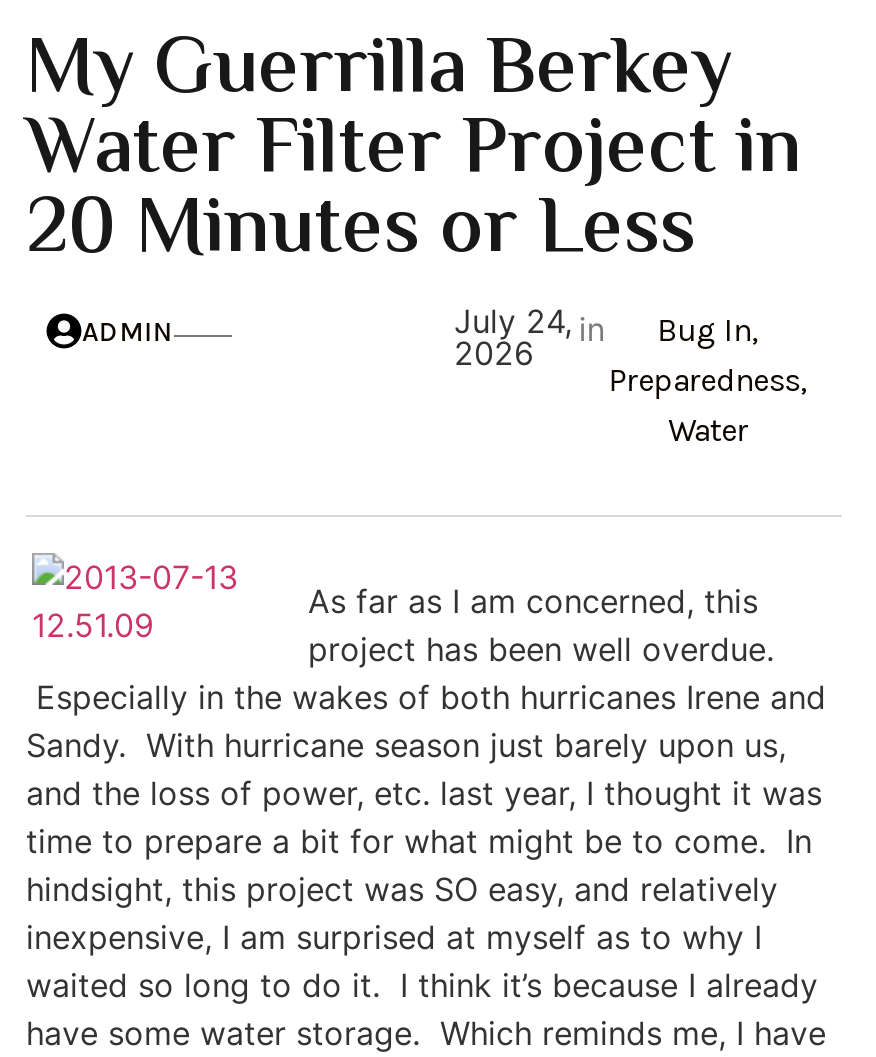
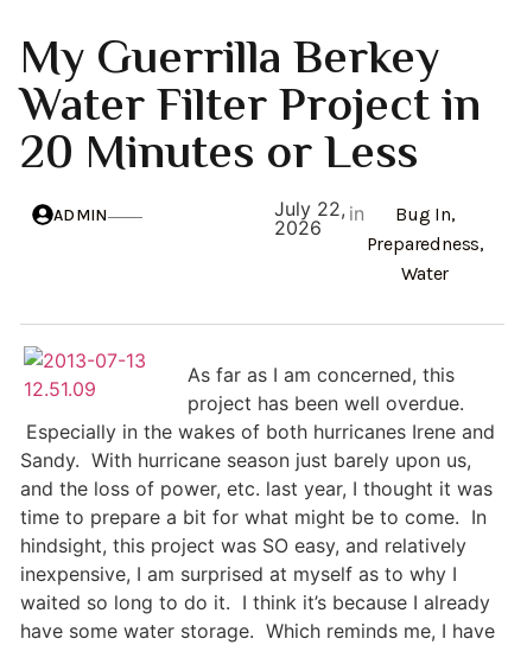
- July 24, in Bug In,
+ July 22, in Bug In,
